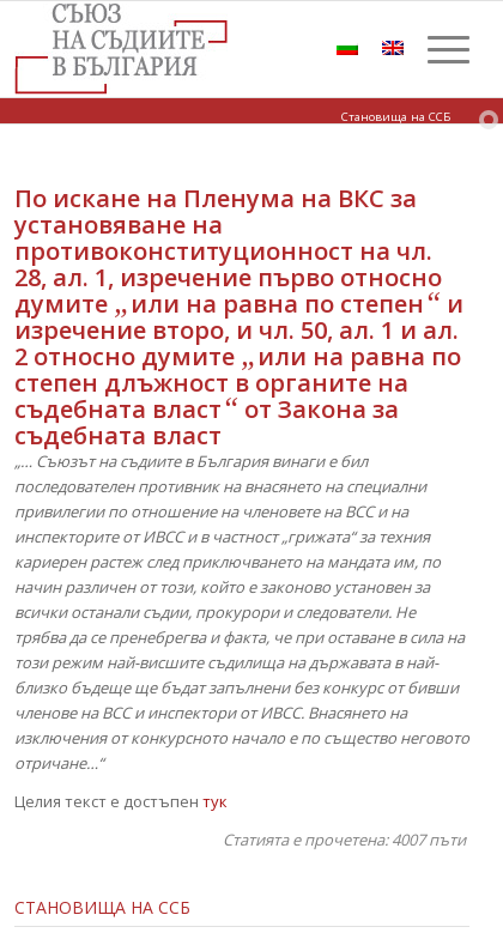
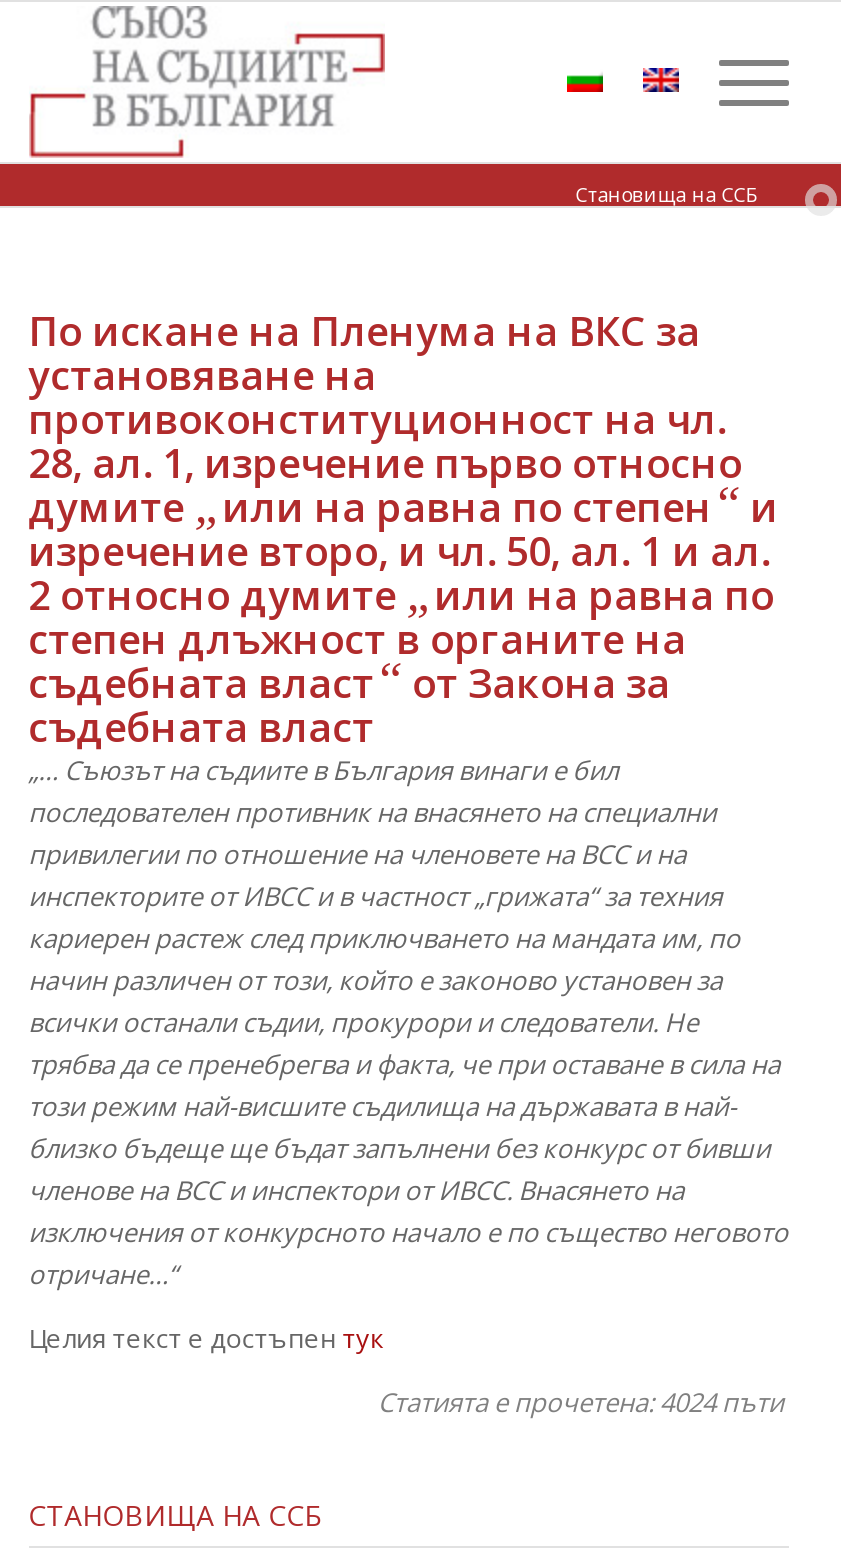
- Статията е прочетена: 4007пъти
+ Статията е прочетена: 4024пъти
